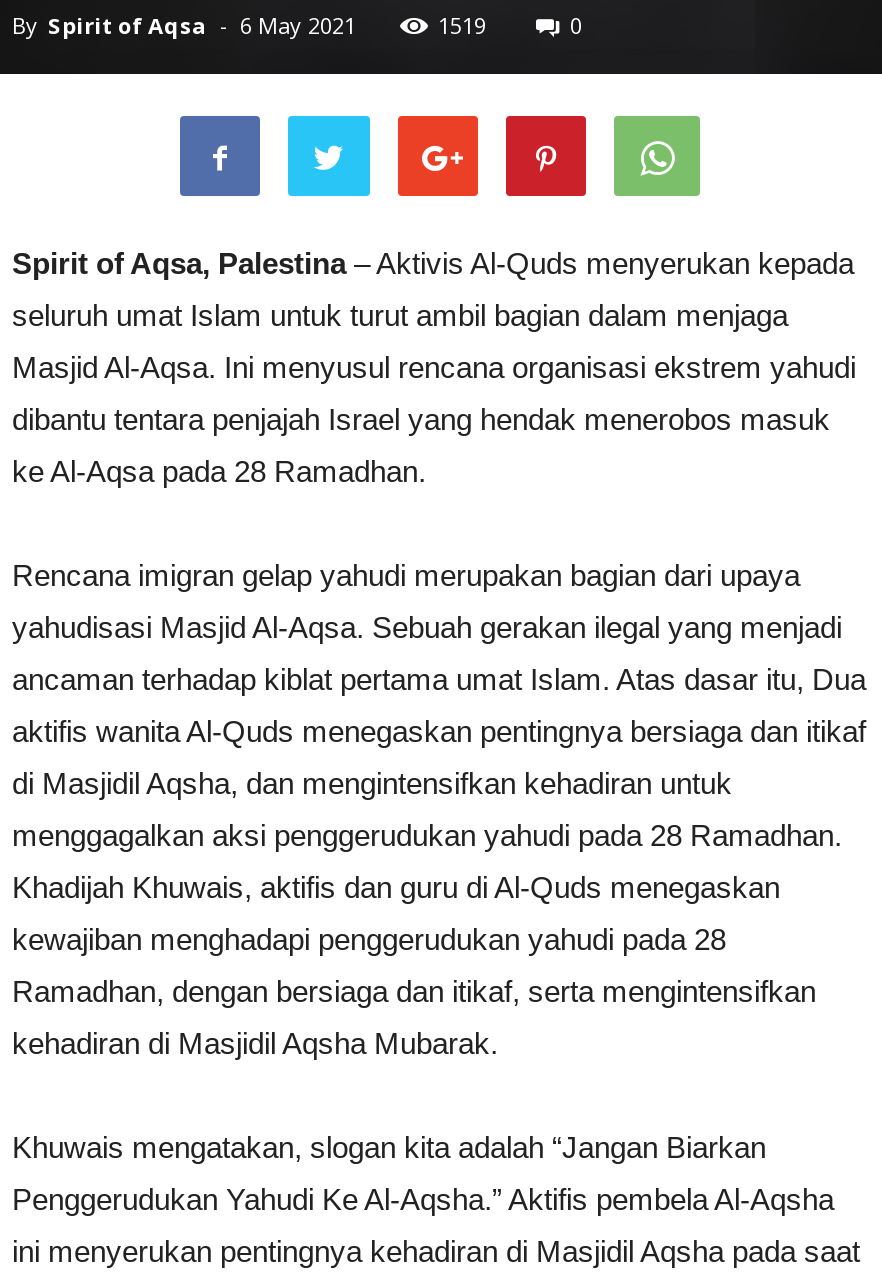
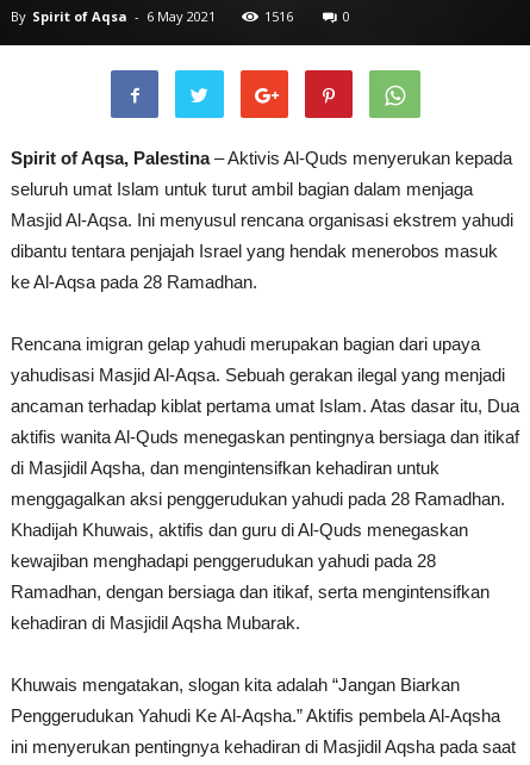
- 1519
+ 1516
